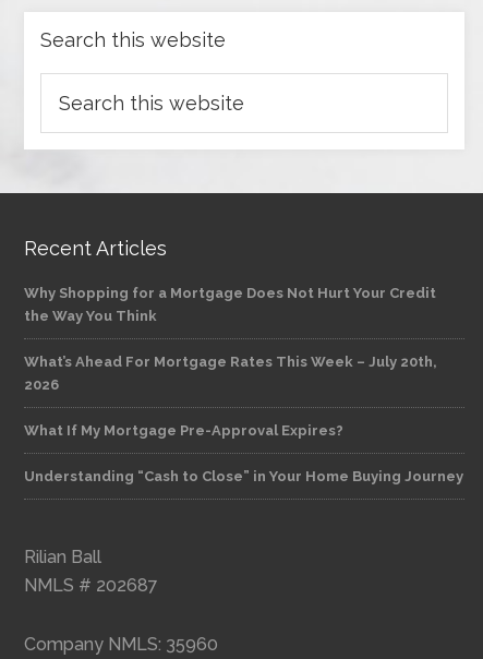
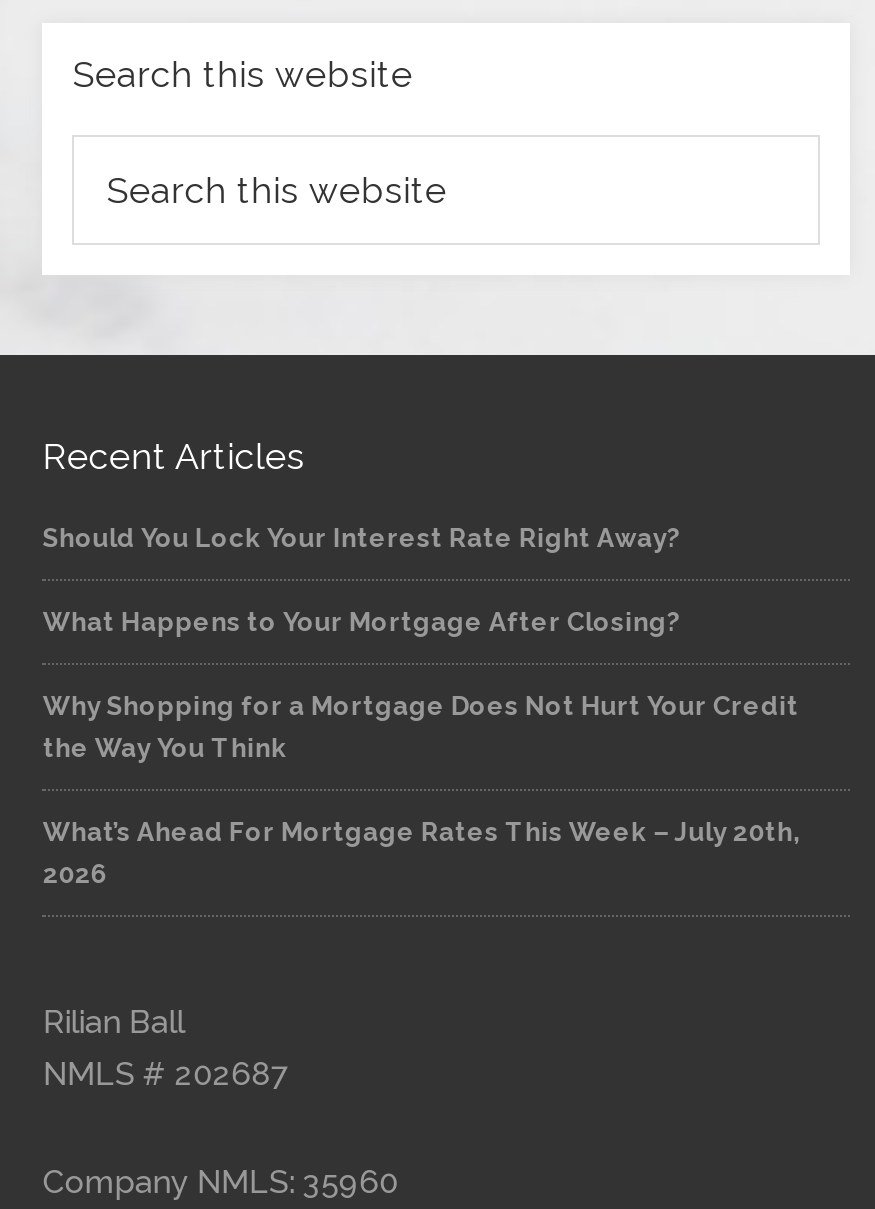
+ Should You Lock Your Interest Rate Right Away?
+ What Happens to Your Mortgage After Closing?

moved down: Why Shopping for a Mortgage Does Not Hurt Your Credit | the Way You Think | What’s Ahead For Mortgage Rates This Week – July 20th, | 2026

- What If My Mortgage Pre-Approval Expires?
- Understanding “Cash to Close” in Your Home Buying Journey
